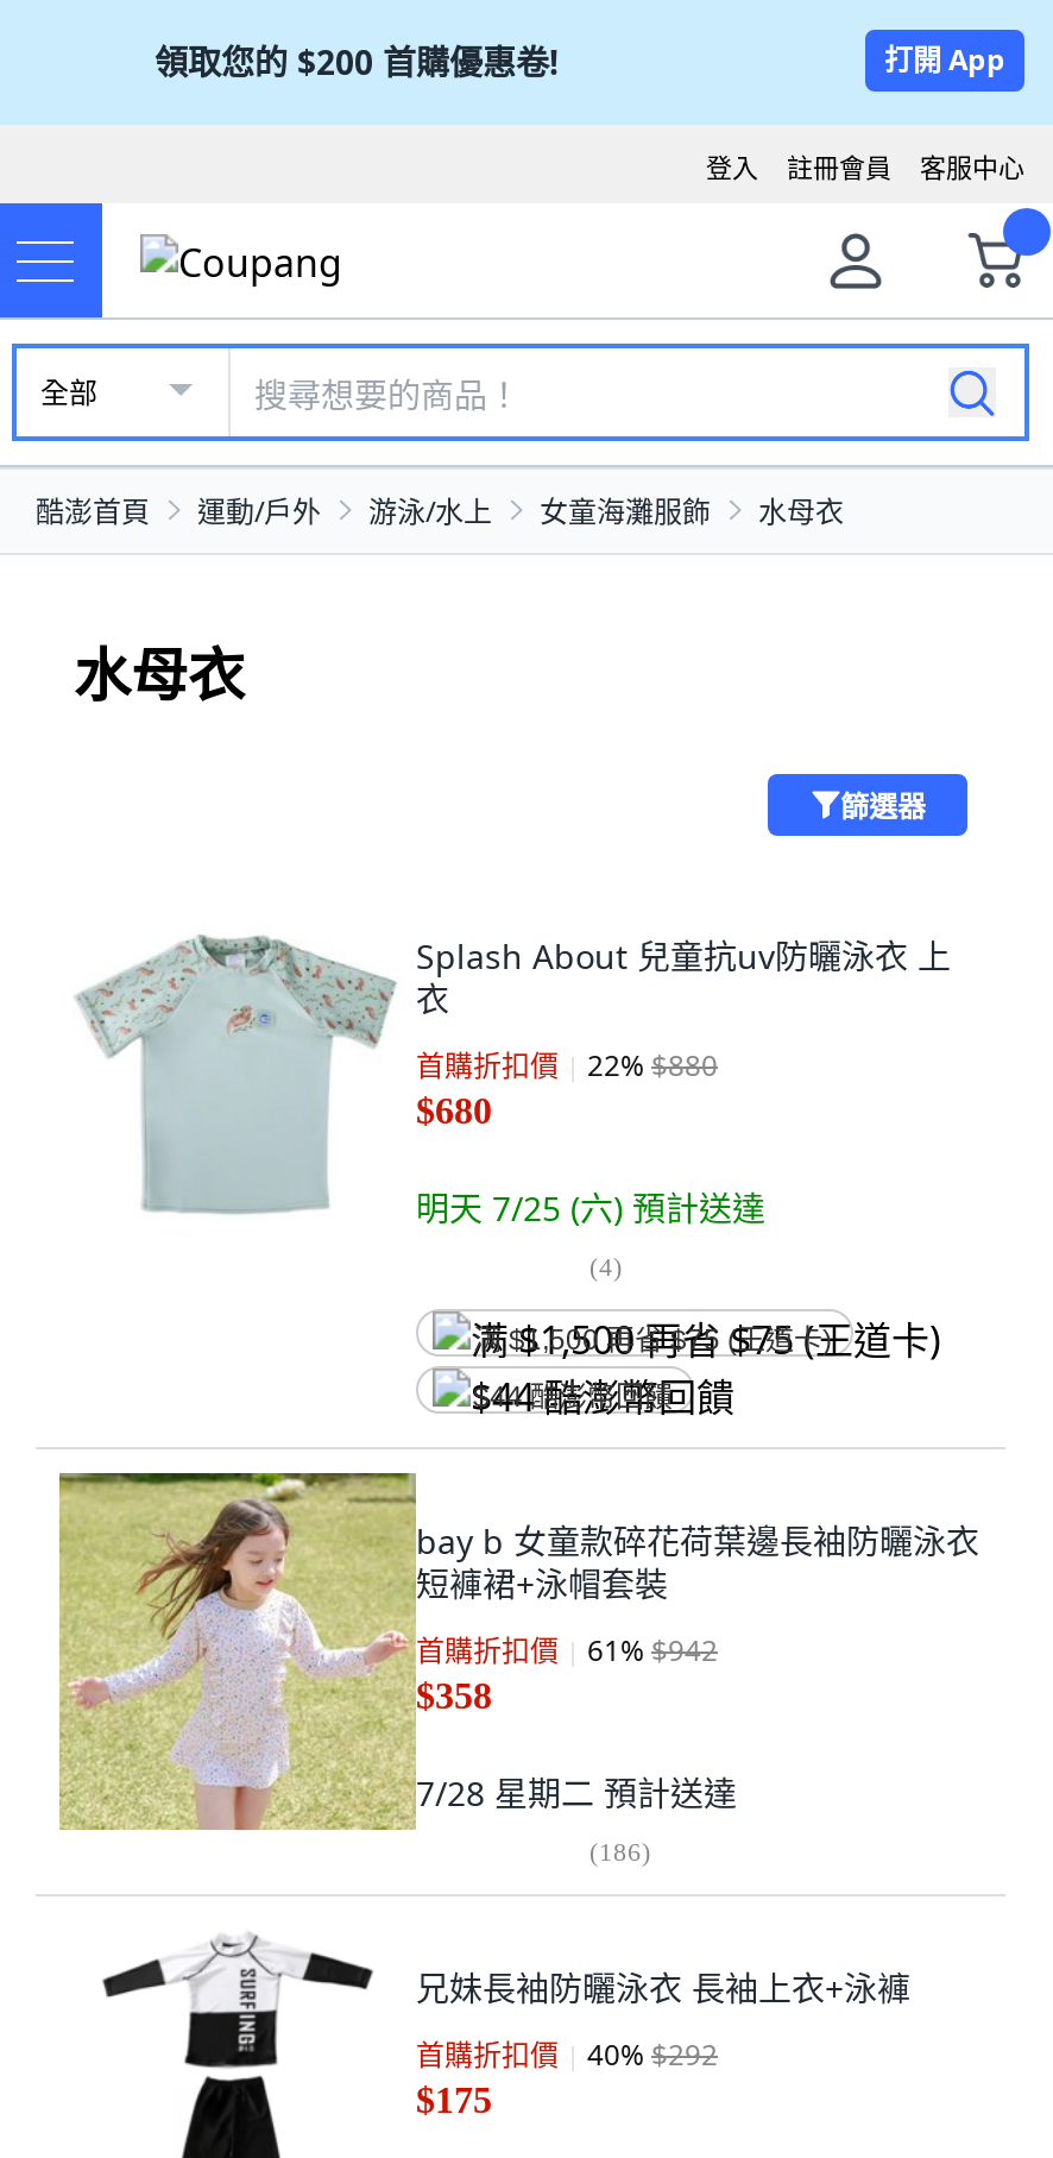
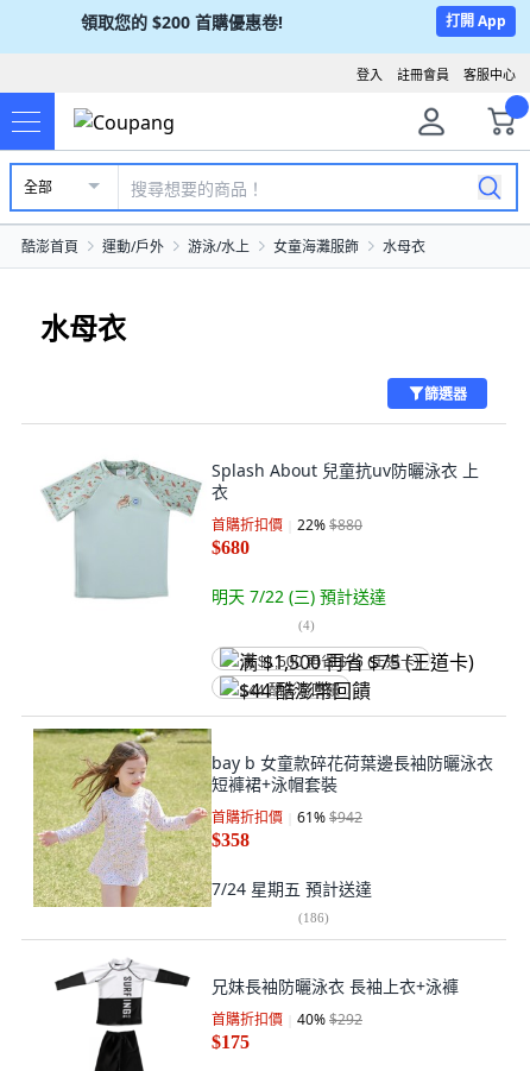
- 明天 7/25 (六)預計送達
+ 明天 7/22 (三)預計送達

- 7/28 星期二預計送達
+ 7/24 星期五預計送達
